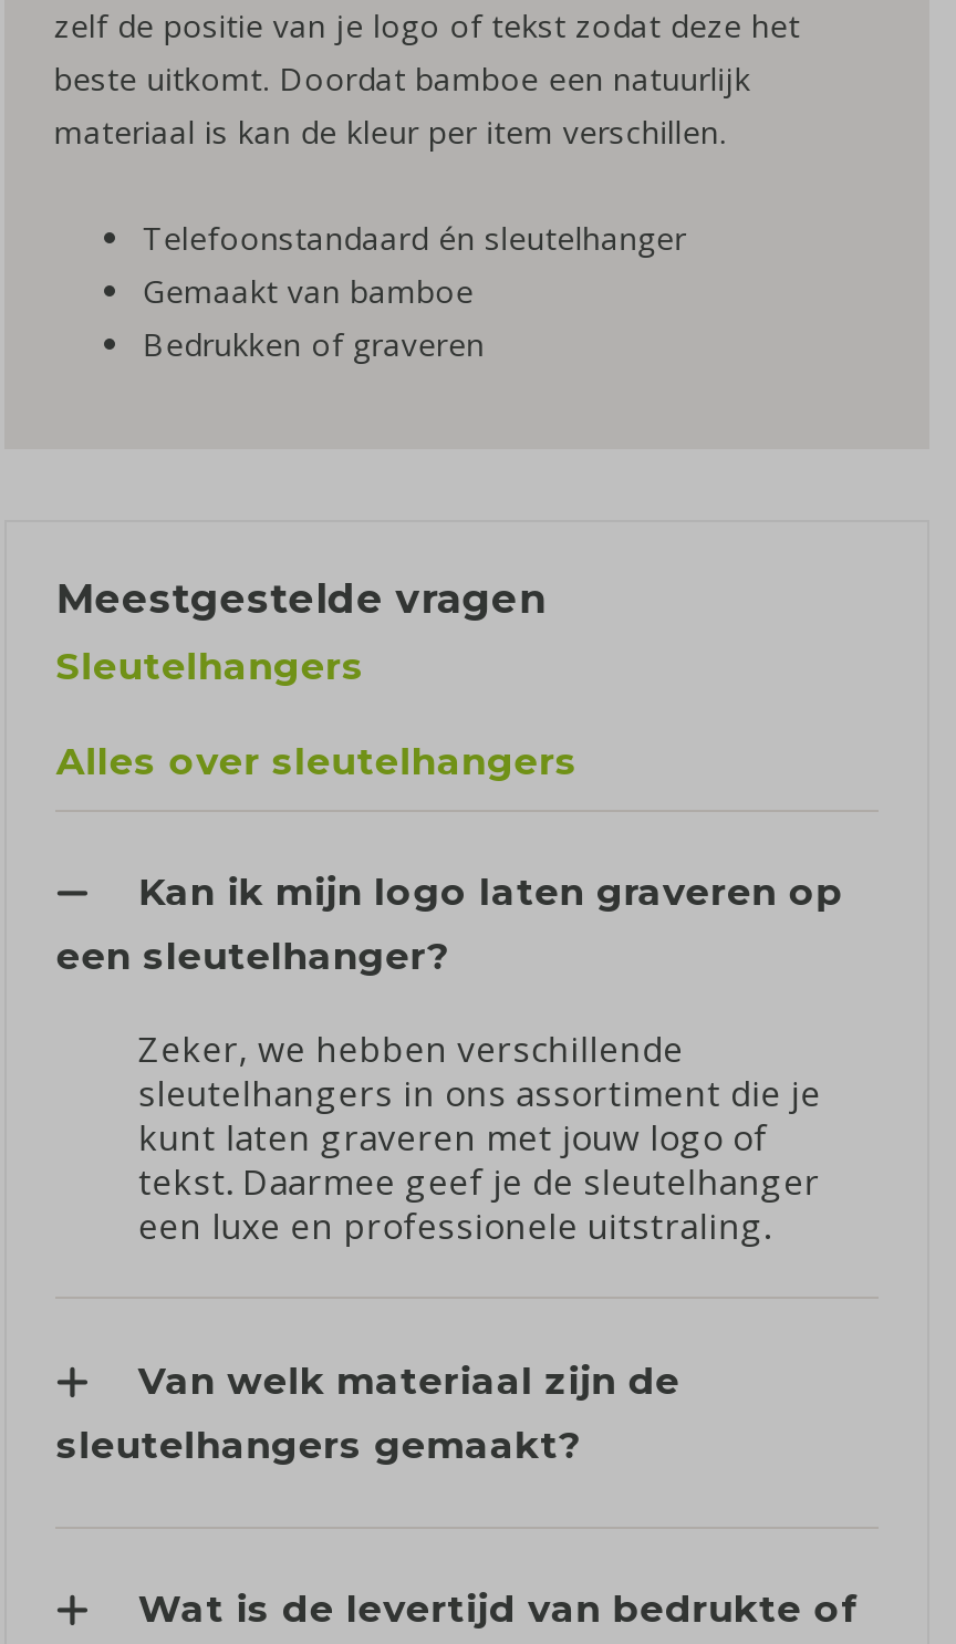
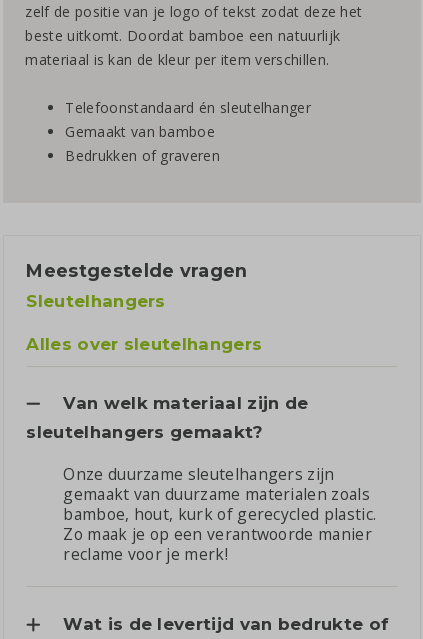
- Kan ik mijn logo laten graveren op
- een sleutelhanger?
- Zeker, we hebben verschillende
- sleutelhangers in ons assortiment die je
- kunt laten graveren met jouw logo of
- tekst. Daarmee geef je de sleutelhanger
- een luxe en professionele uitstraling.

moved up: Van welk materiaal zijn de | sleutelhangers gemaakt?

+ Onze duurzame sleutelhangers zijn
+ gemaakt van duurzame materialen zoals
+ bamboe, hout, kurk of gerecycled plastic.
+ Zo maak je op een verantwoorde manier
+ reclame voor je merk!
